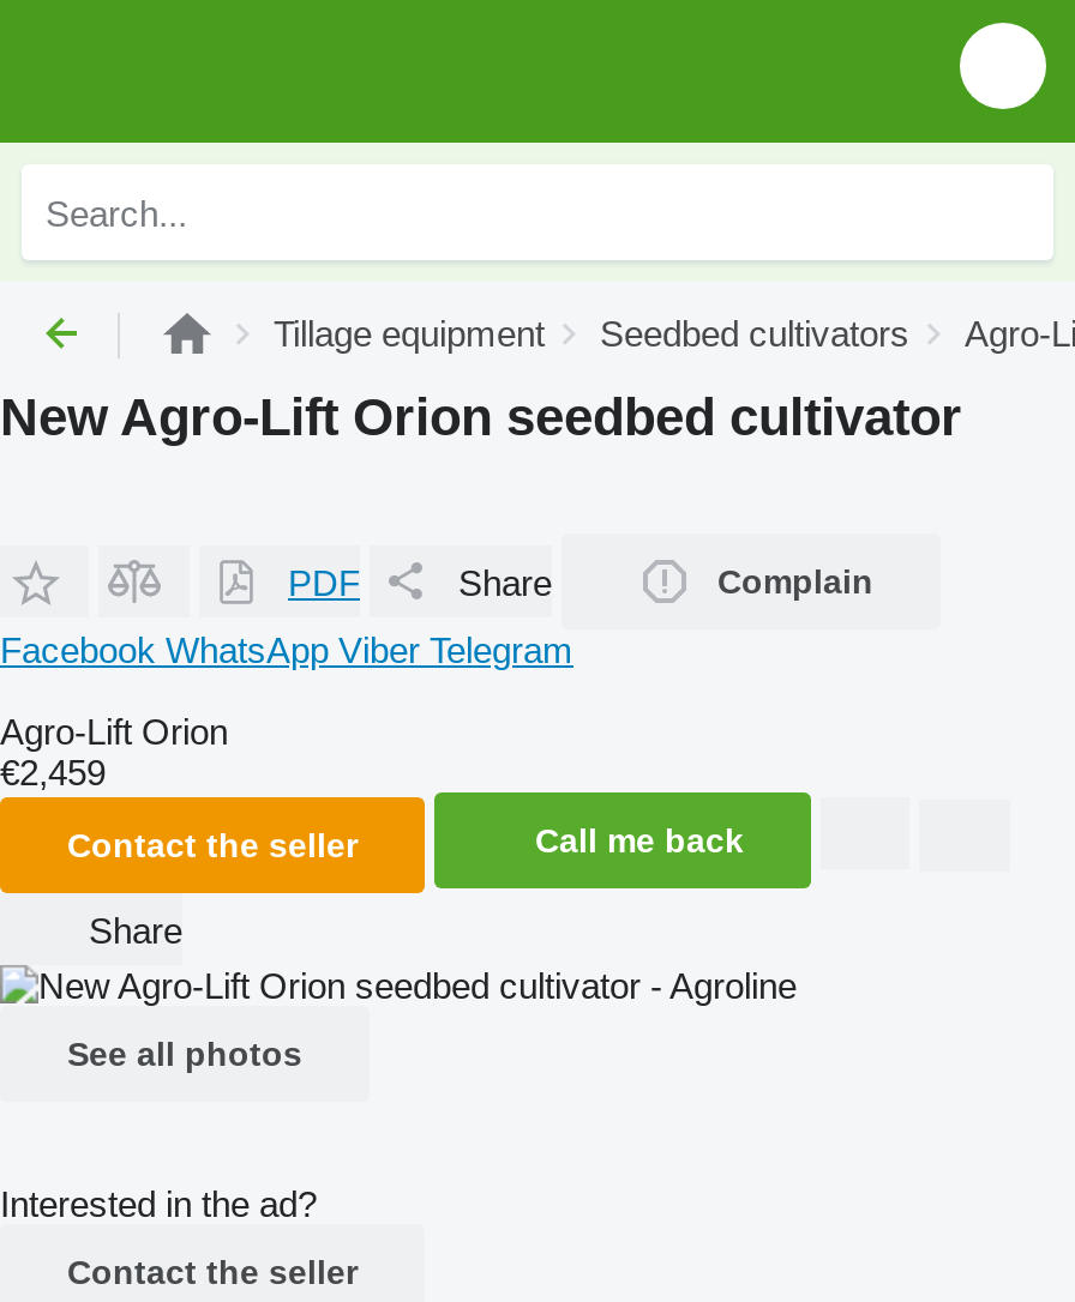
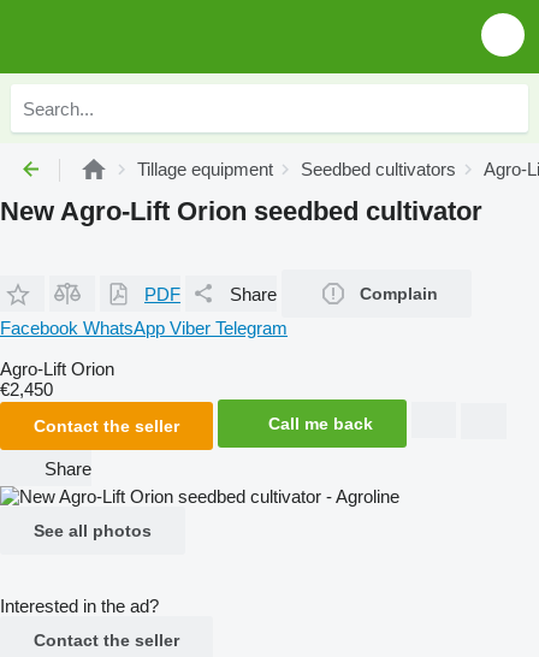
- €2,459
+ €2,450
